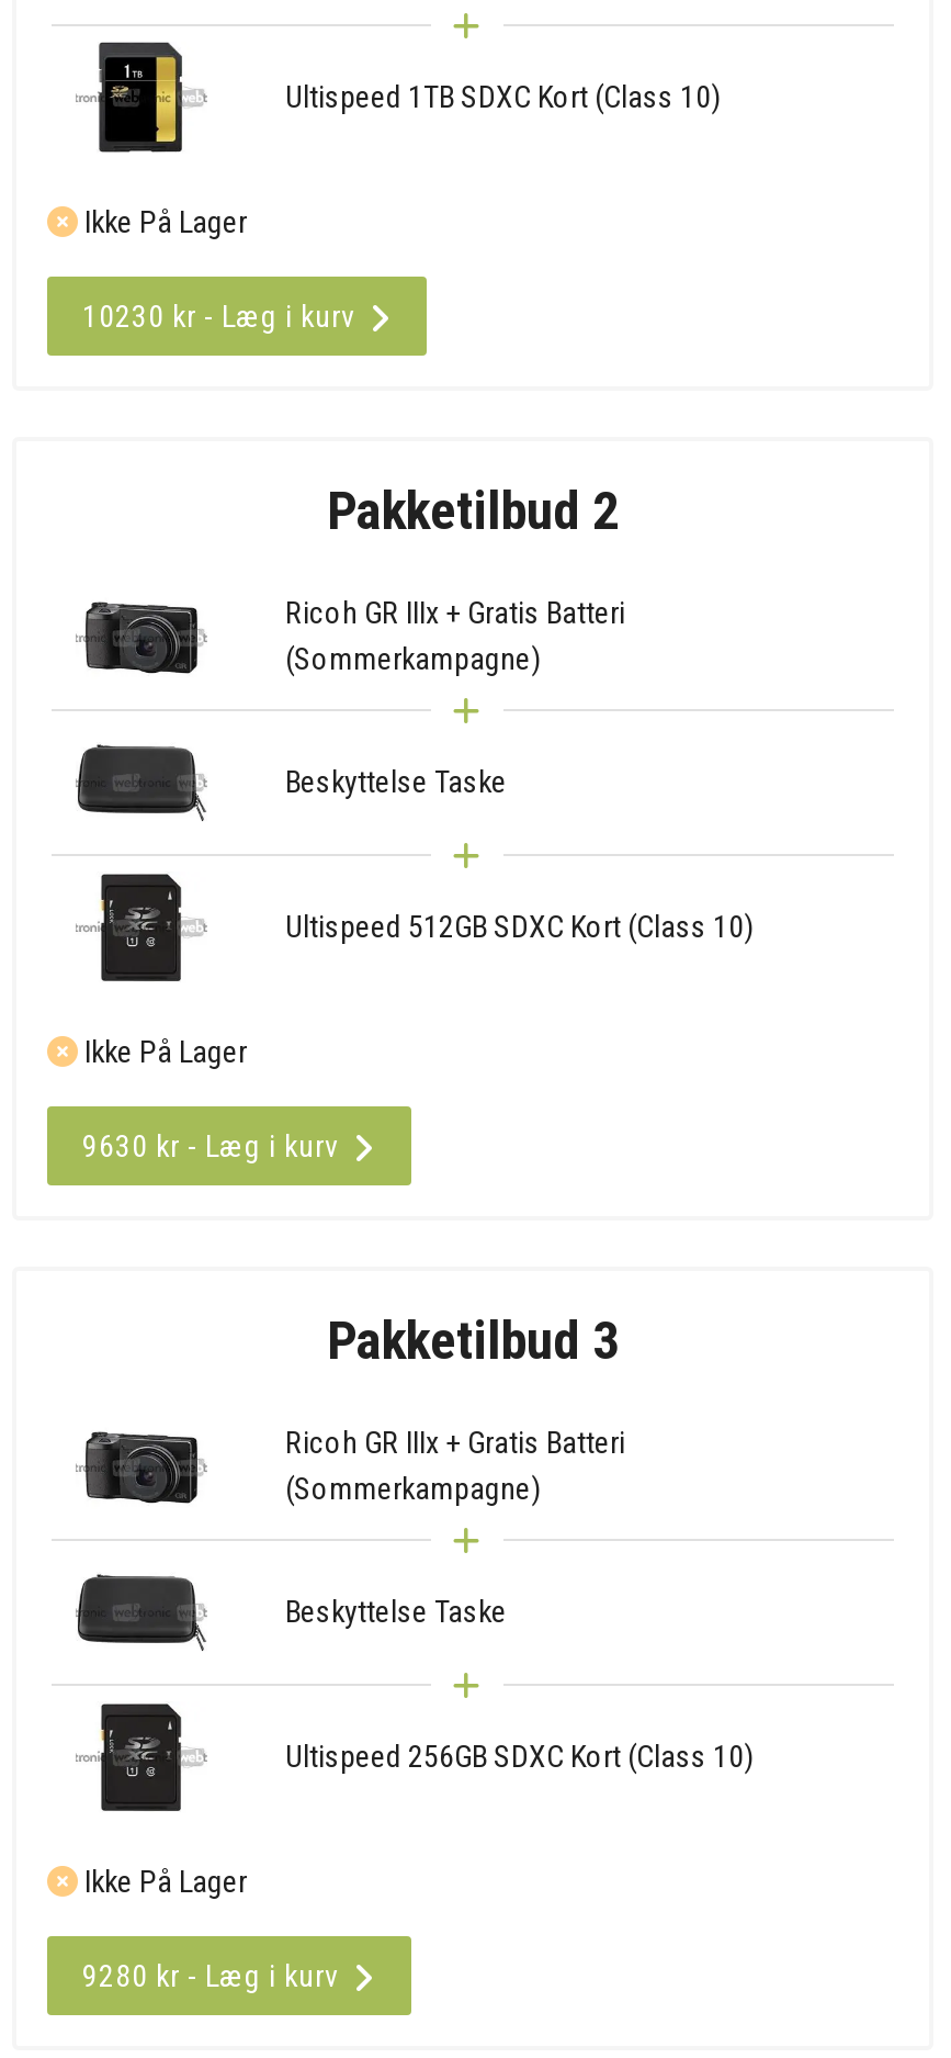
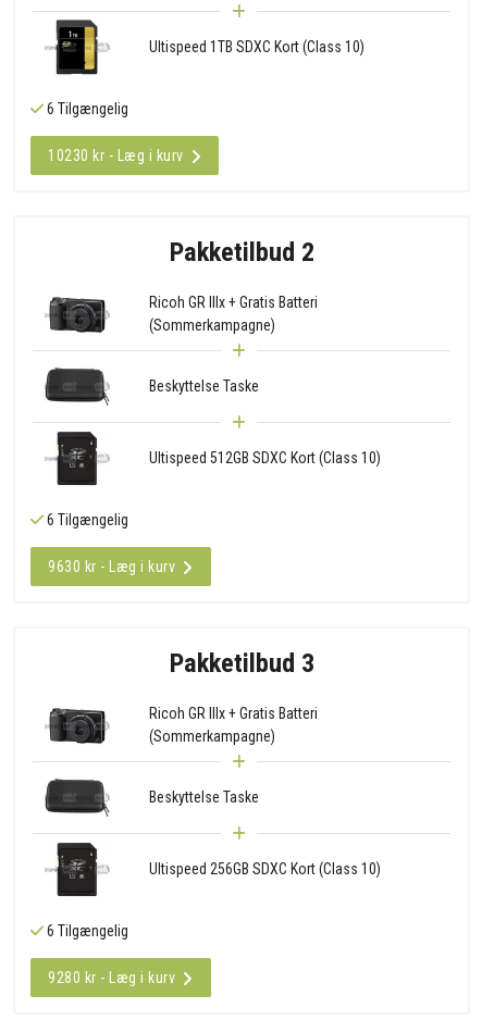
- Ikke På Lager
+ 6 Tilgængelig

- Ikke På Lager
+ 6 Tilgængelig

- Ikke På Lager
+ 6 Tilgængelig
